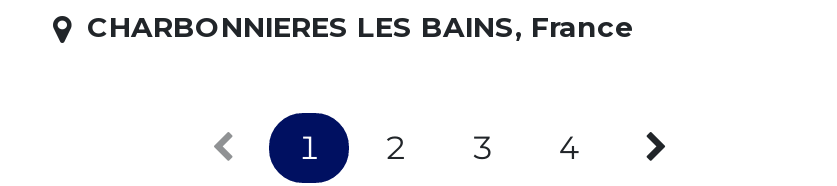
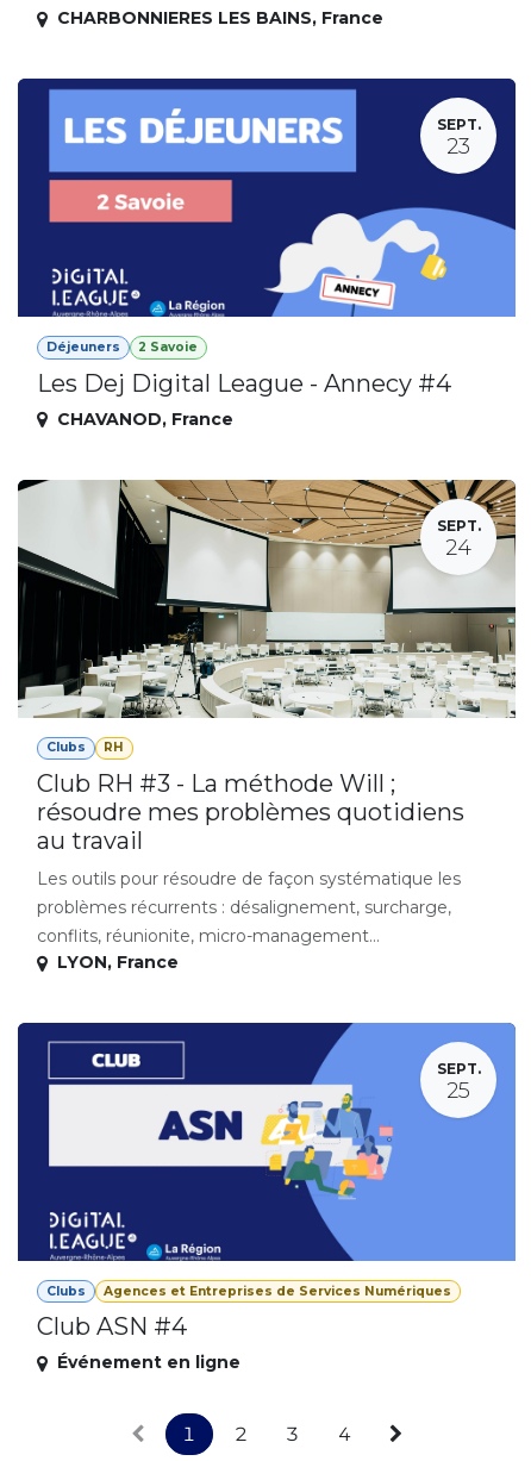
+ [image]
+ SEPT.
+ 23

+ [image]
+ SEPT.
+ 24

+ [image]
+ SEPT.
+ 25

+ Déjeuners
+ 2 Savoie
+ Les Dej Digital League - Annecy #4
+ CHAVANOD, France

+ Clubs
+ RH
+ Club RH #3 - La méthode Will ;
+ résoudre mes problèmes quotidiens
+ au travail
+ Les outils pour résoudre de façon systématique les
+ problèmes récurrents : désalignement, surcharge,
+ conflits, réunionite, micro-management...
+ LYON, France

+ Clubs
+ Agences et Entreprises de Services Numériques
+ Club ASN #4
+ Événement en ligne
